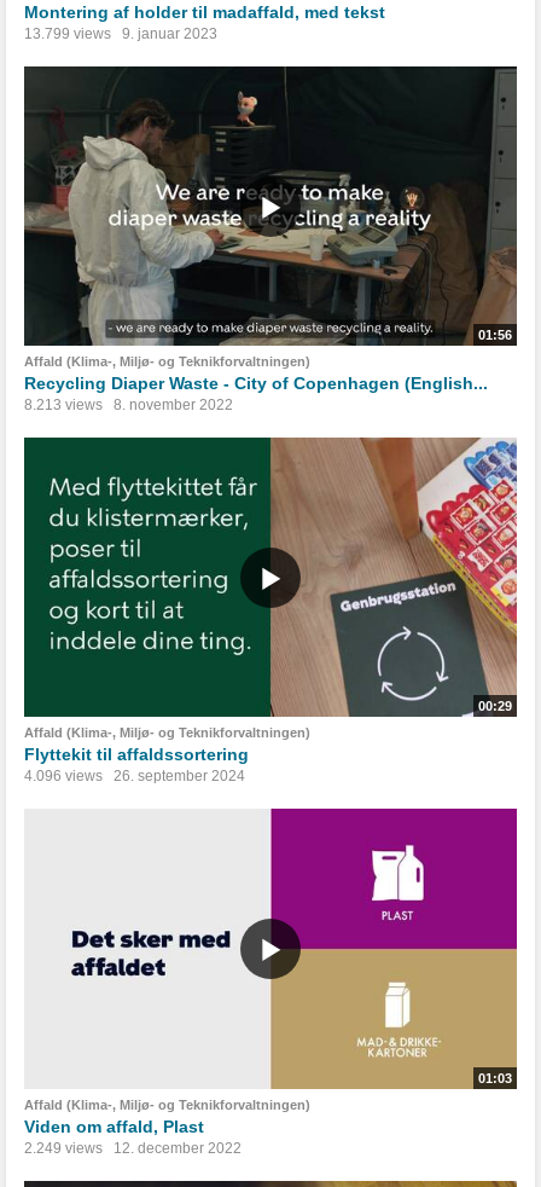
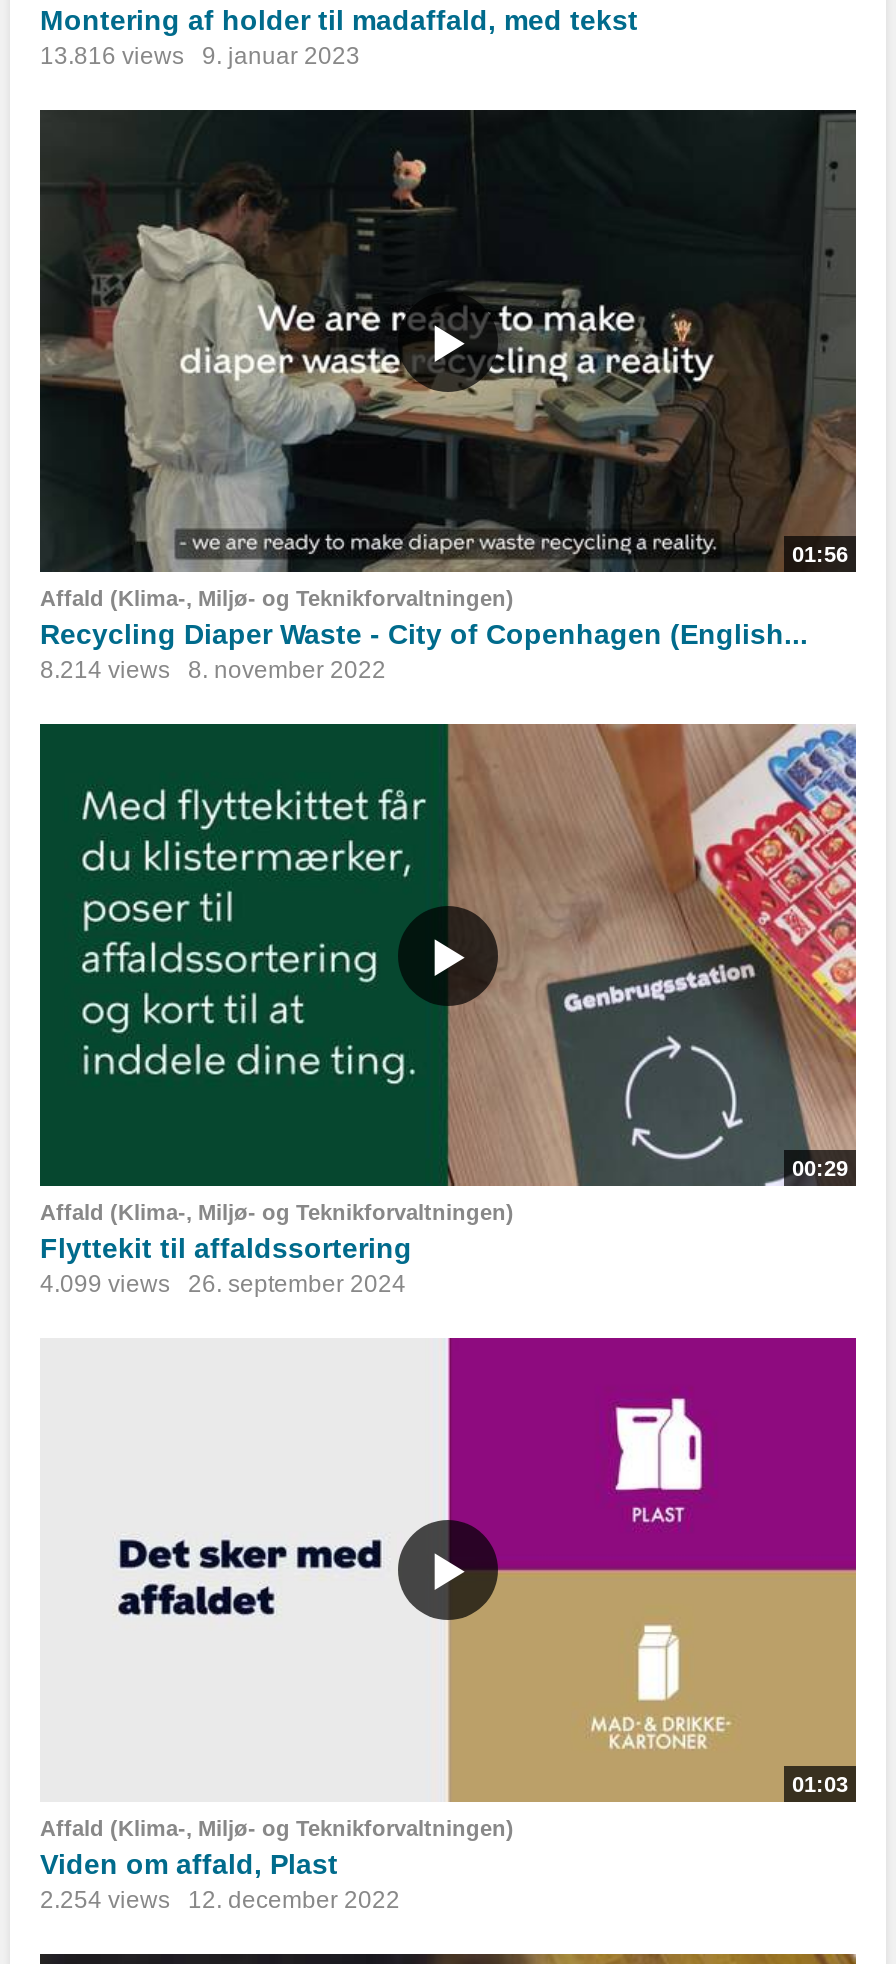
- 13.799 views 9. januar 2023
+ 13.816 views 9. januar 2023

- 8.213 views 8. november 2022
+ 8.214 views 8. november 2022

- 4.096 views 26. september 2024
+ 4.099 views 26. september 2024

- 2.249 views 12. december 2022
+ 2.254 views 12. december 2022
